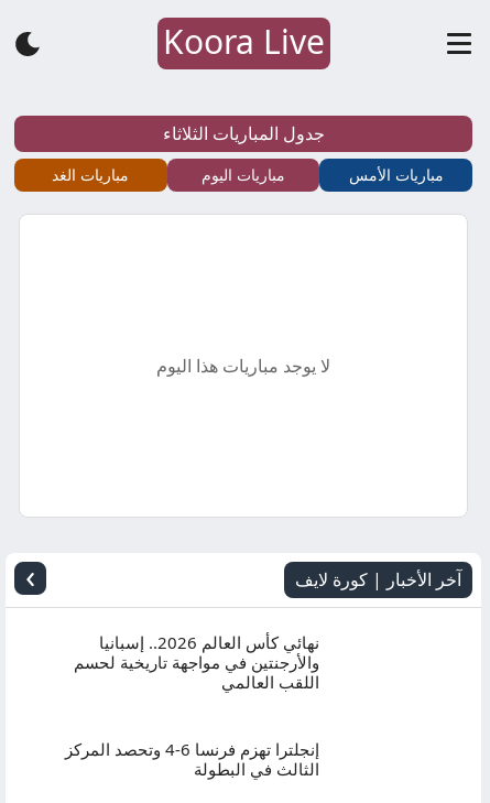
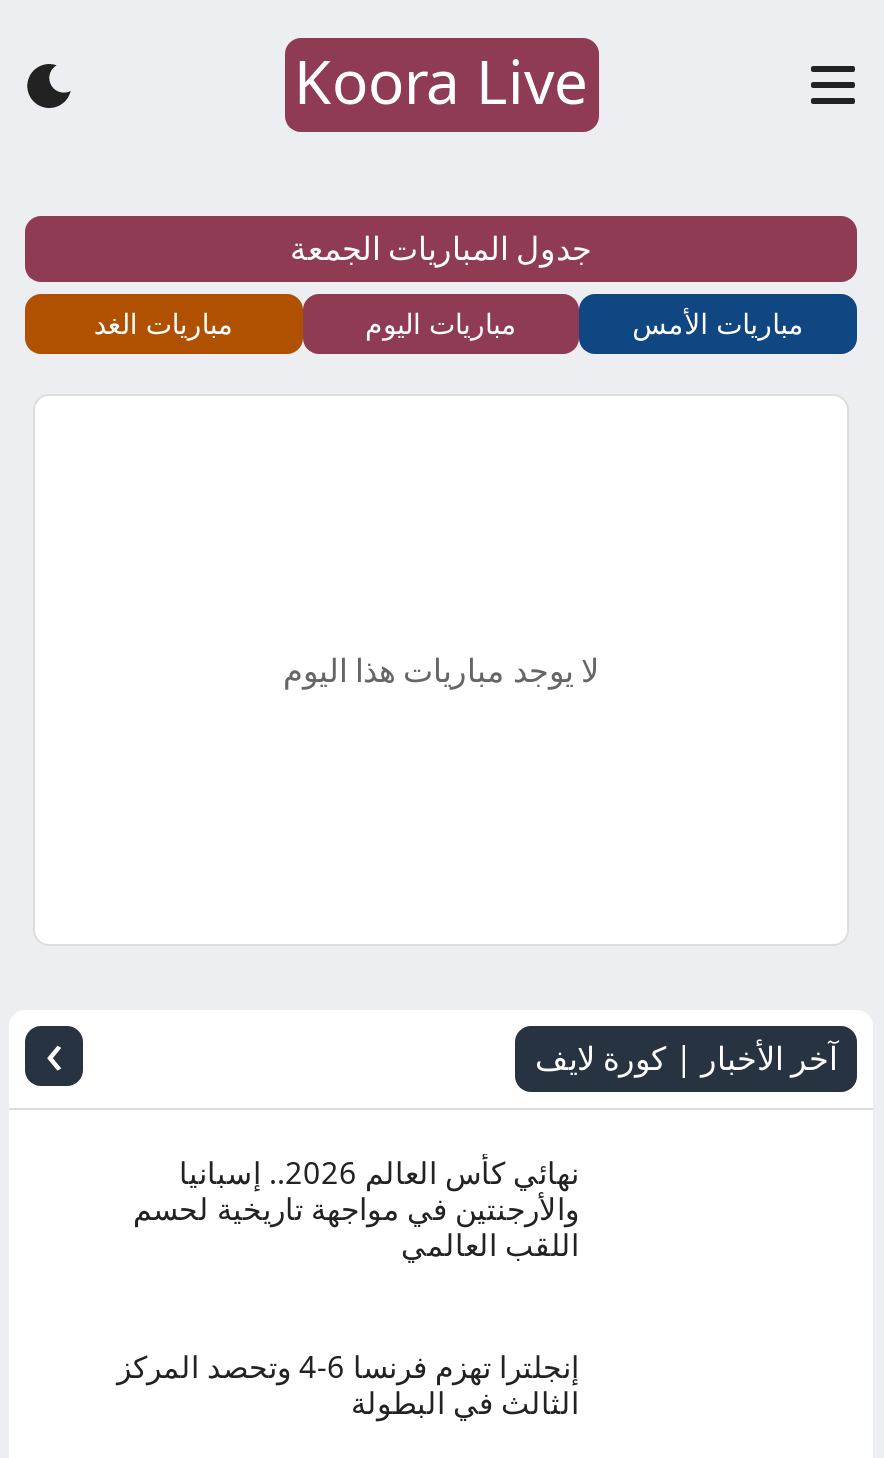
- جدول المباريات الثلاثاء
+ جدول المباريات الجمعة
